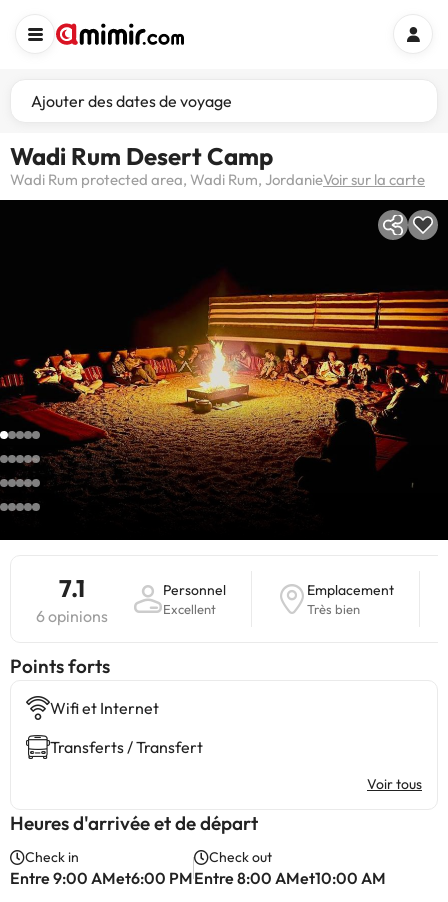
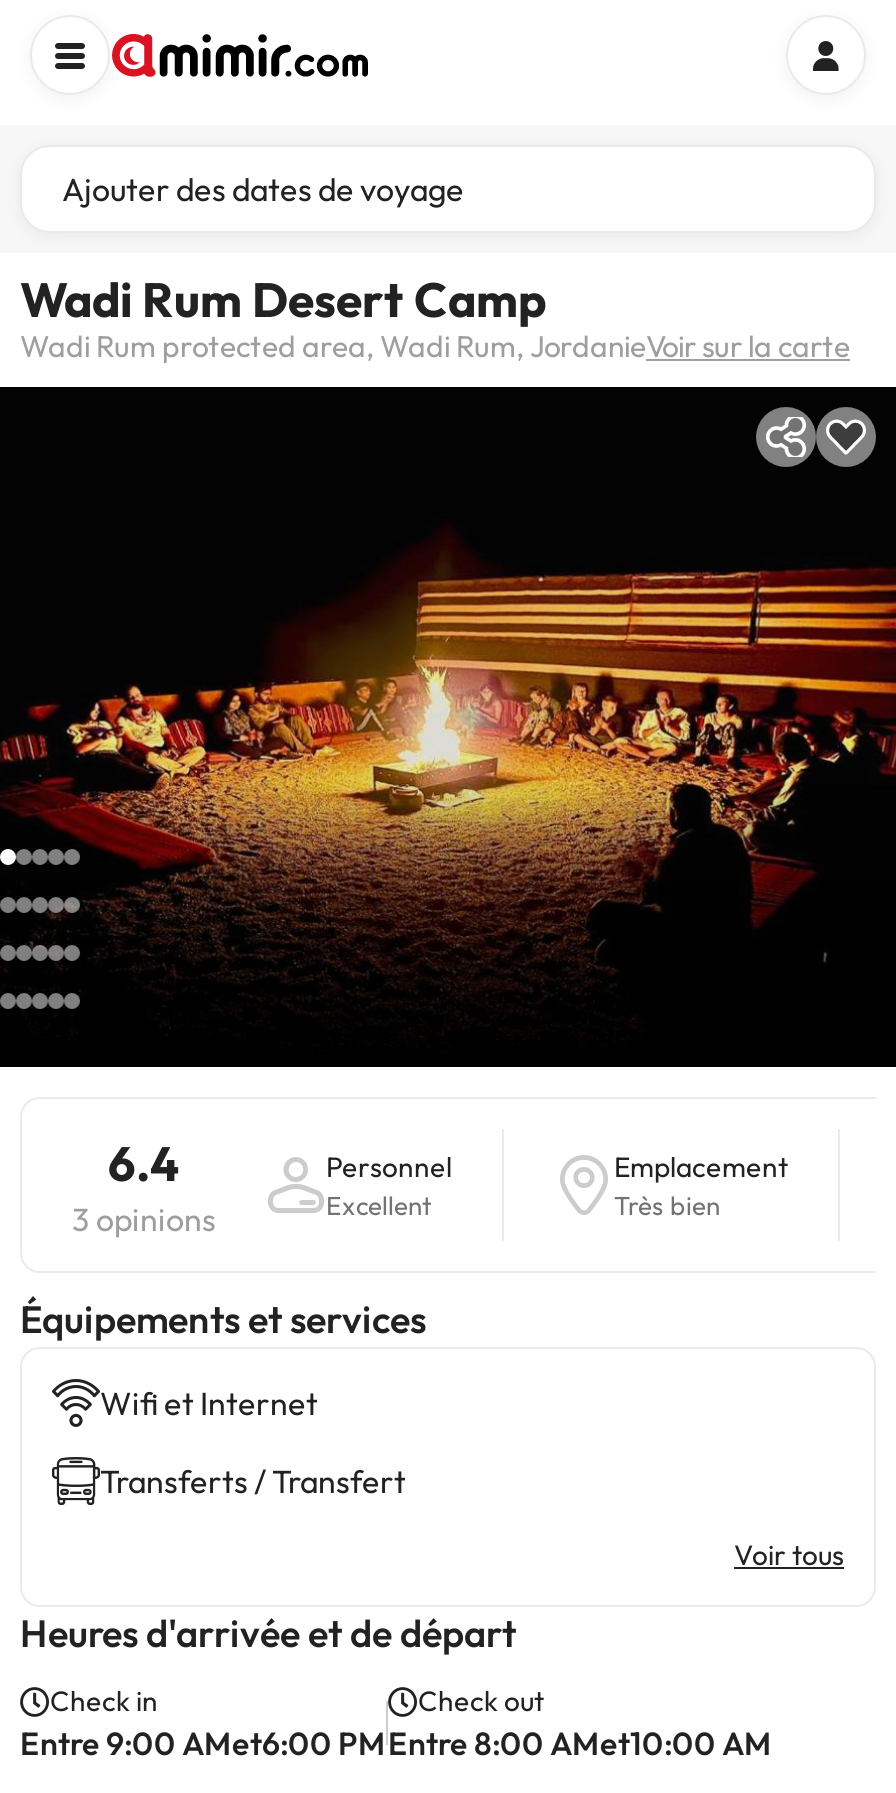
- 7.1
+ 6.4

- 6 opinions
+ 3 opinions

- Points forts
+ Équipements et services
